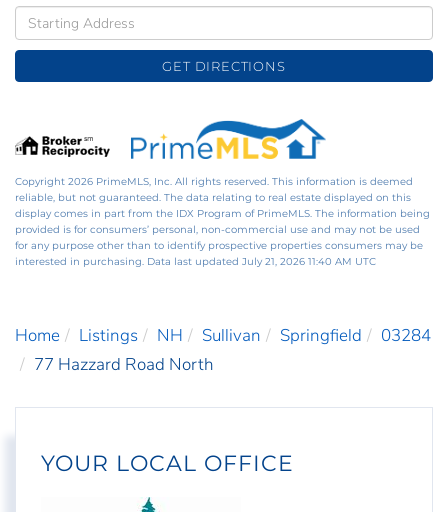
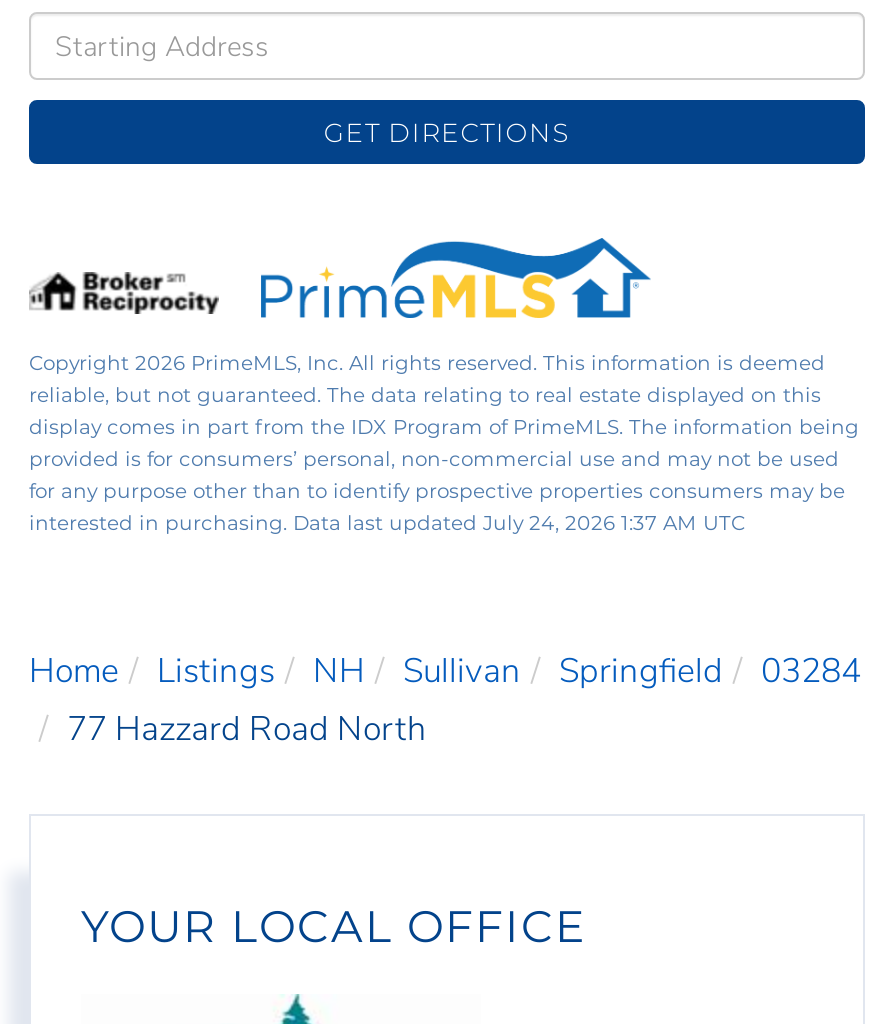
- interested in purchasing. Data last updated July 21, 2026 11:40 AM UTC
+ interested in purchasing. Data last updated July 24, 2026 1:37 AM UTC
